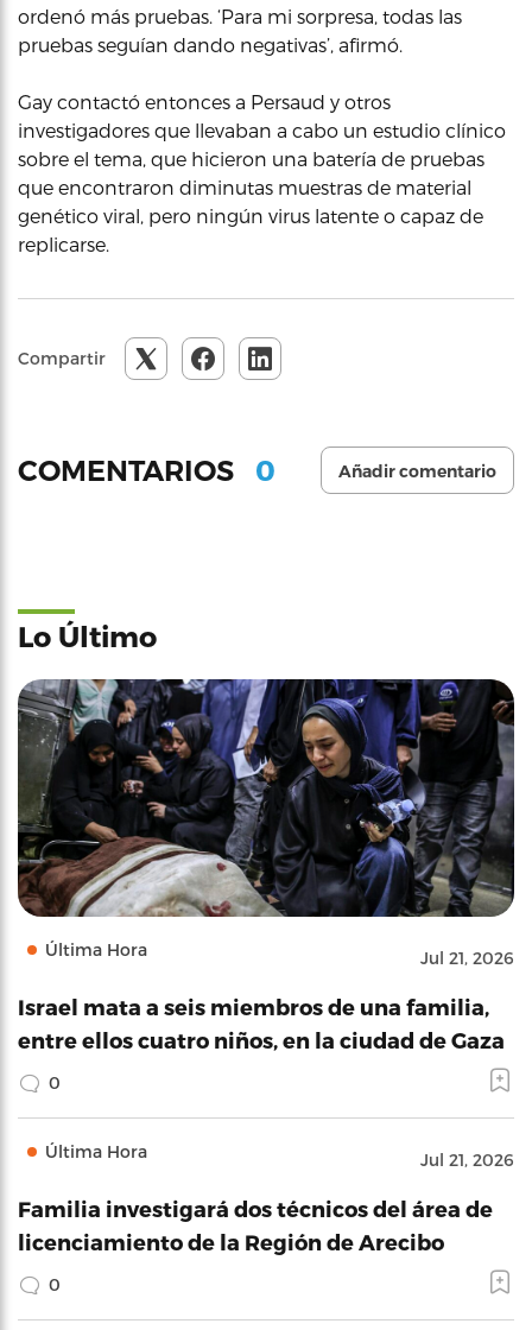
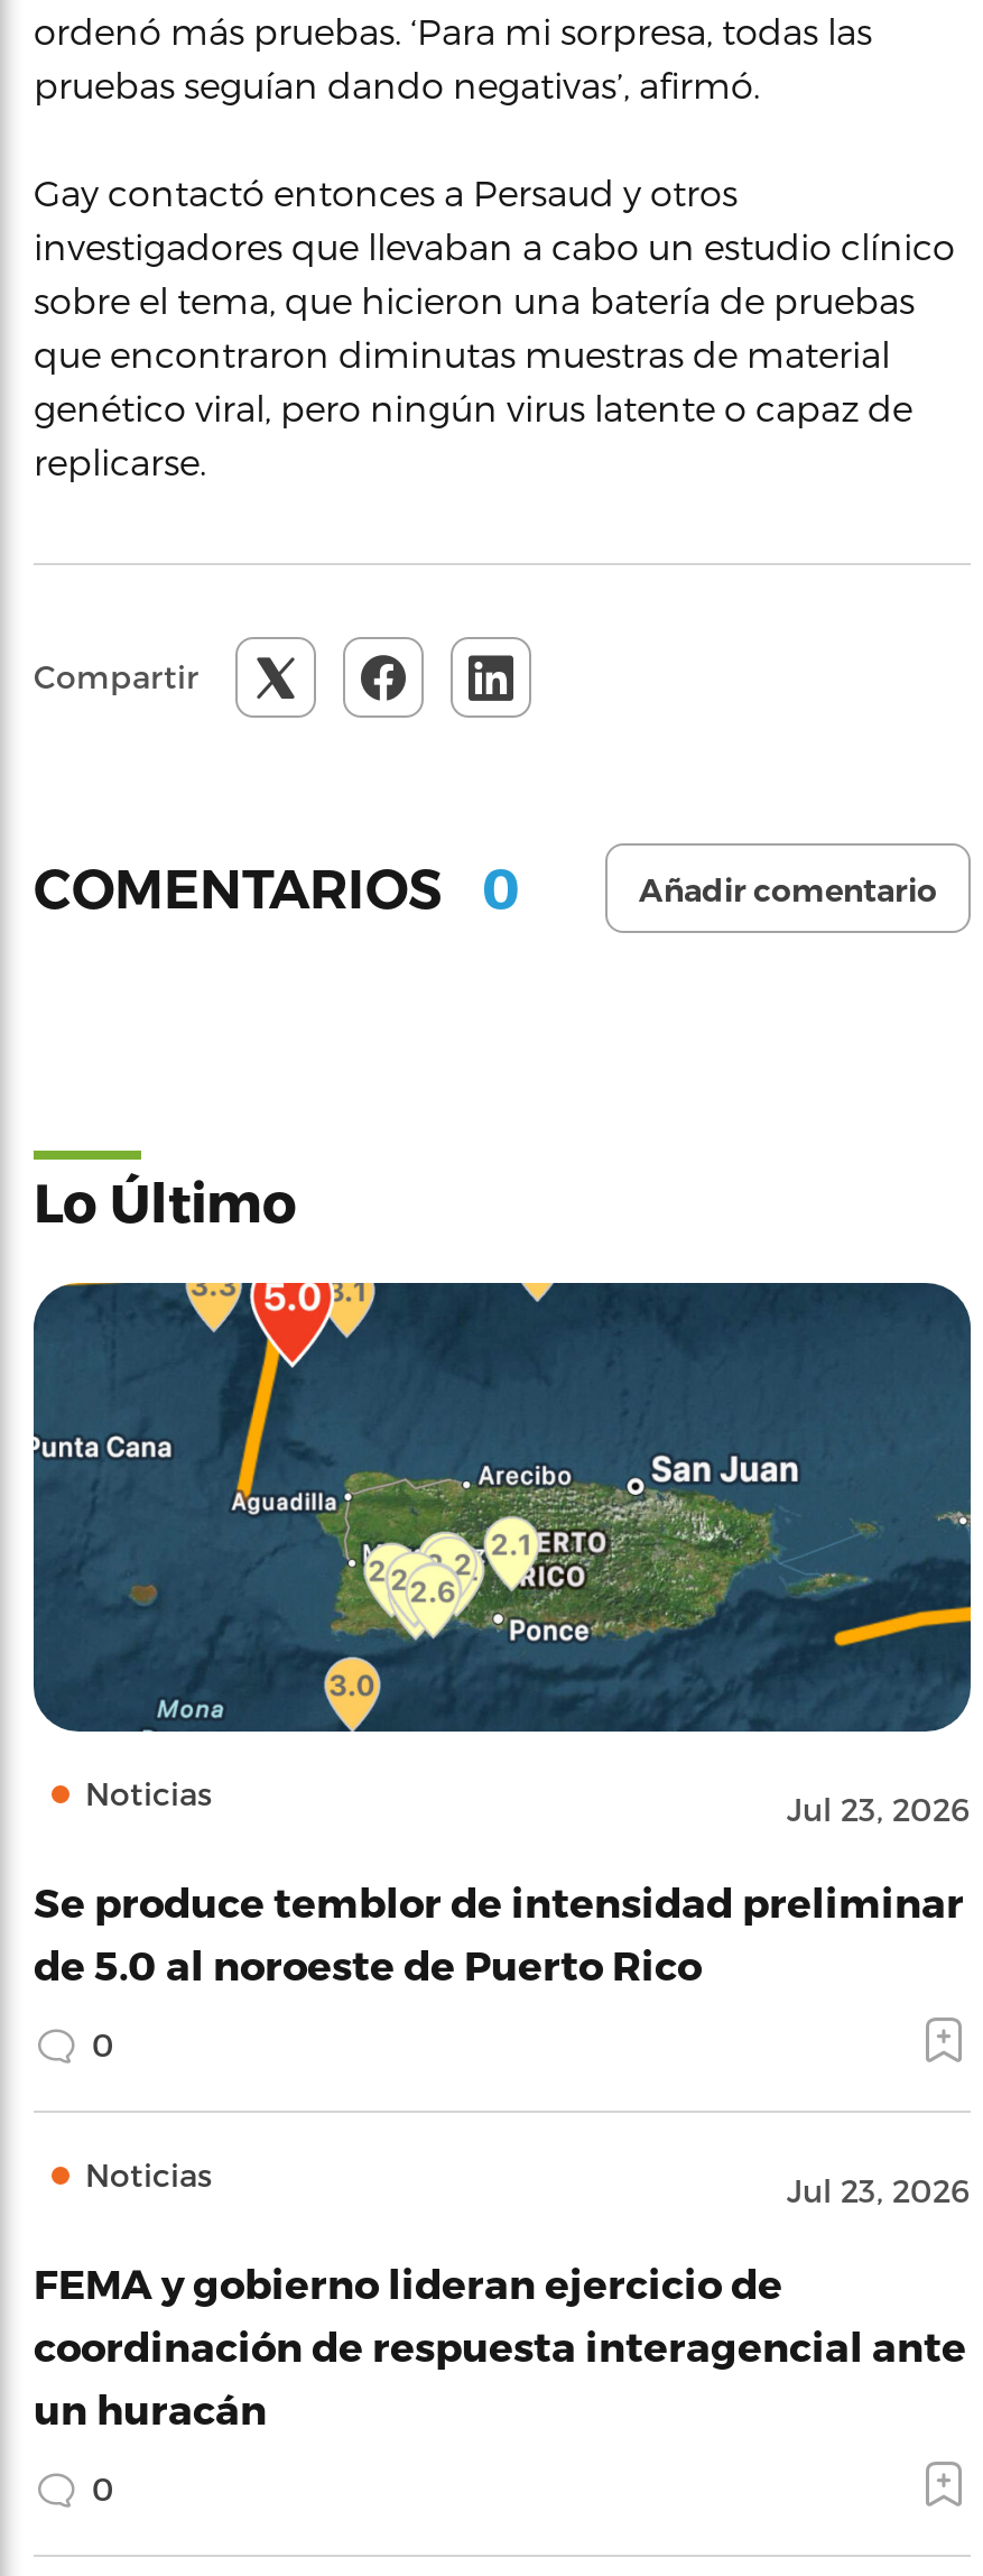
- [image]
- Última Hora
- Jul 21, 2026
+ [image]
+ Noticias
+ Jul 23, 2026

- Israel mata a seis miembros de una familia,
- entre ellos cuatro niños, en la ciudad de Gaza
+ Se produce temblor de intensidad preliminar
+ de 5.0 al noroeste de Puerto Rico

- Última Hora
- Jul 21, 2026
+ Noticias
+ Jul 23, 2026

- Familia investigará dos técnicos del área de
- licenciamiento de la Región de Arecibo
+ FEMA y gobierno lideran ejercicio de
+ coordinación de respuesta interagencial ante
+ un huracán
